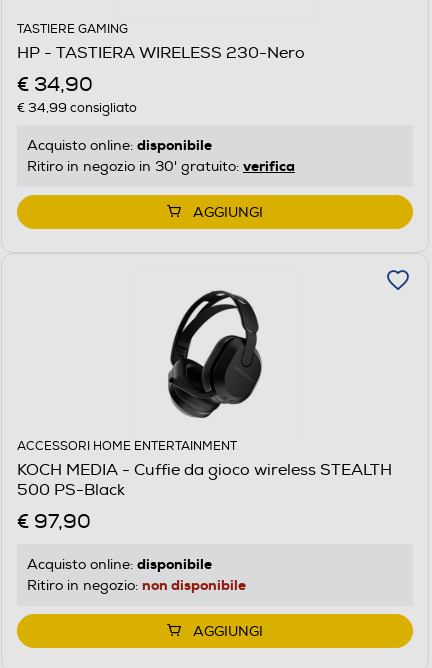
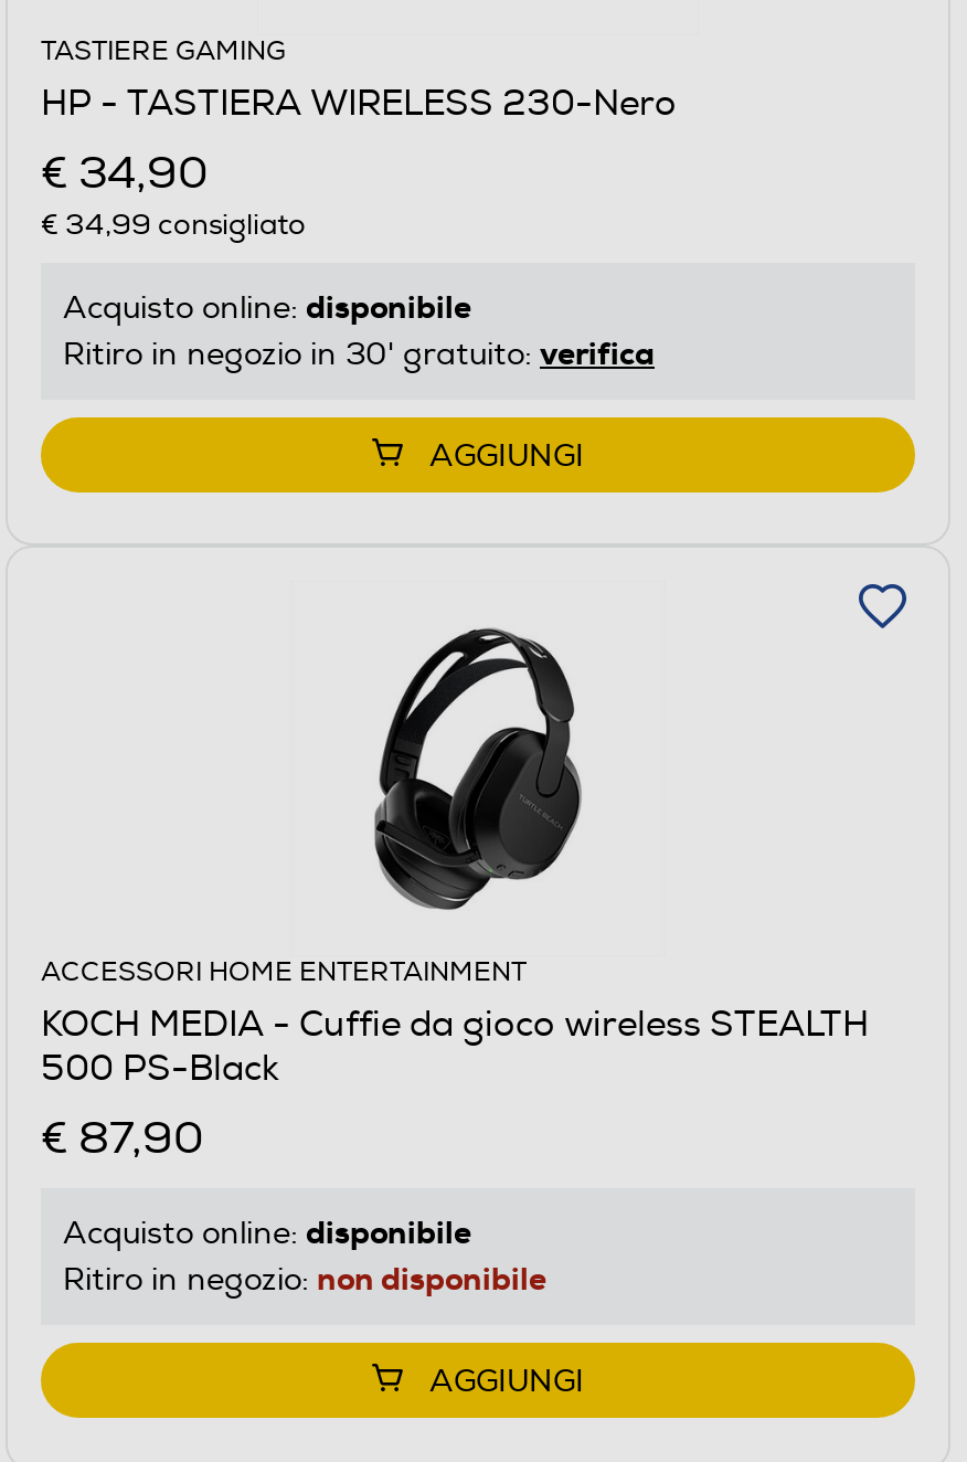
- € 97,90
+ € 87,90
